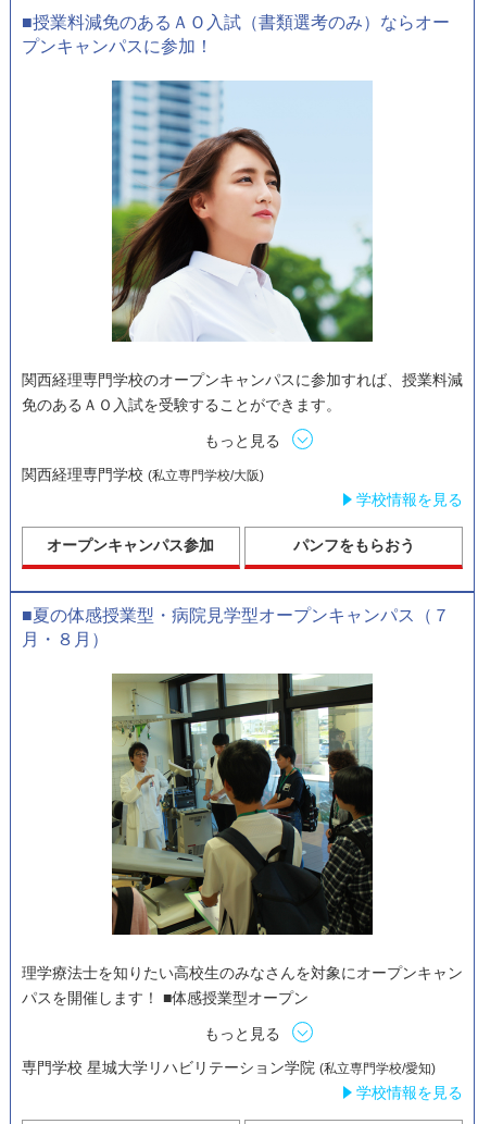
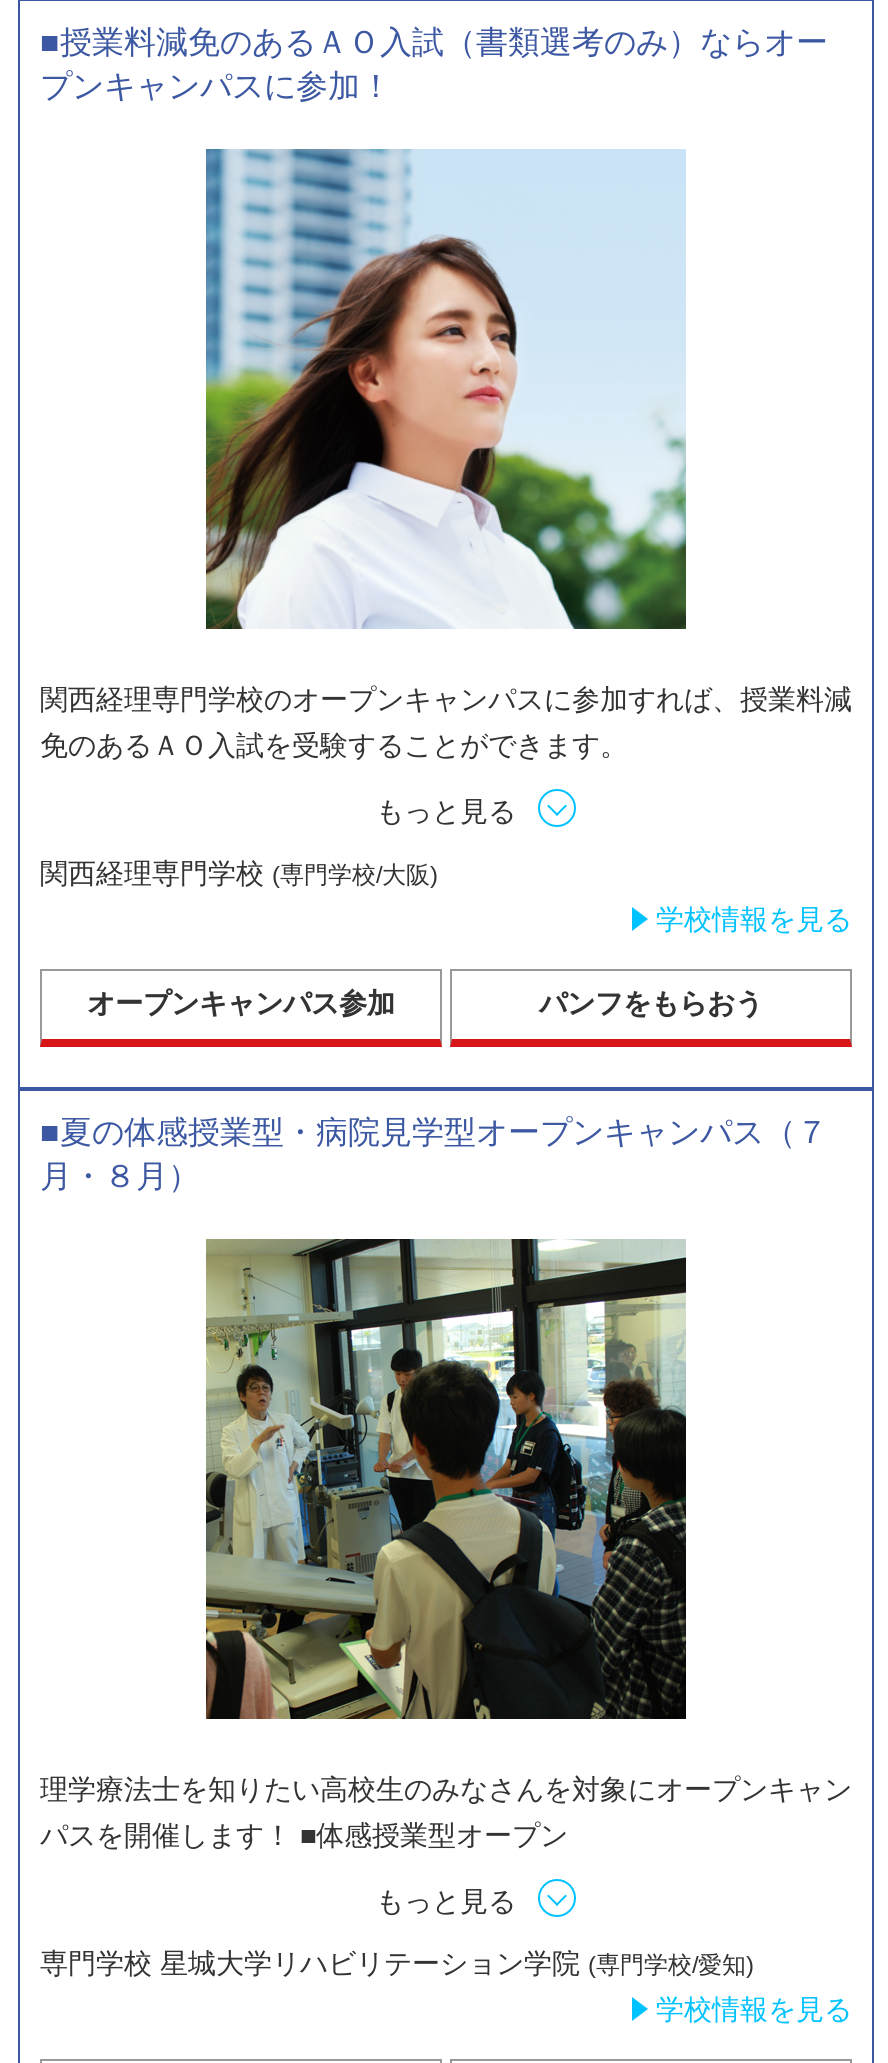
- 関西経理専門学校(私立専門学校/大阪)
+ 関西経理専門学校(専門学校/大阪)

- 専門学校 星城大学リハビリテーション学院(私立専門学校/愛知)
+ 専門学校 星城大学リハビリテーション学院(専門学校/愛知)
